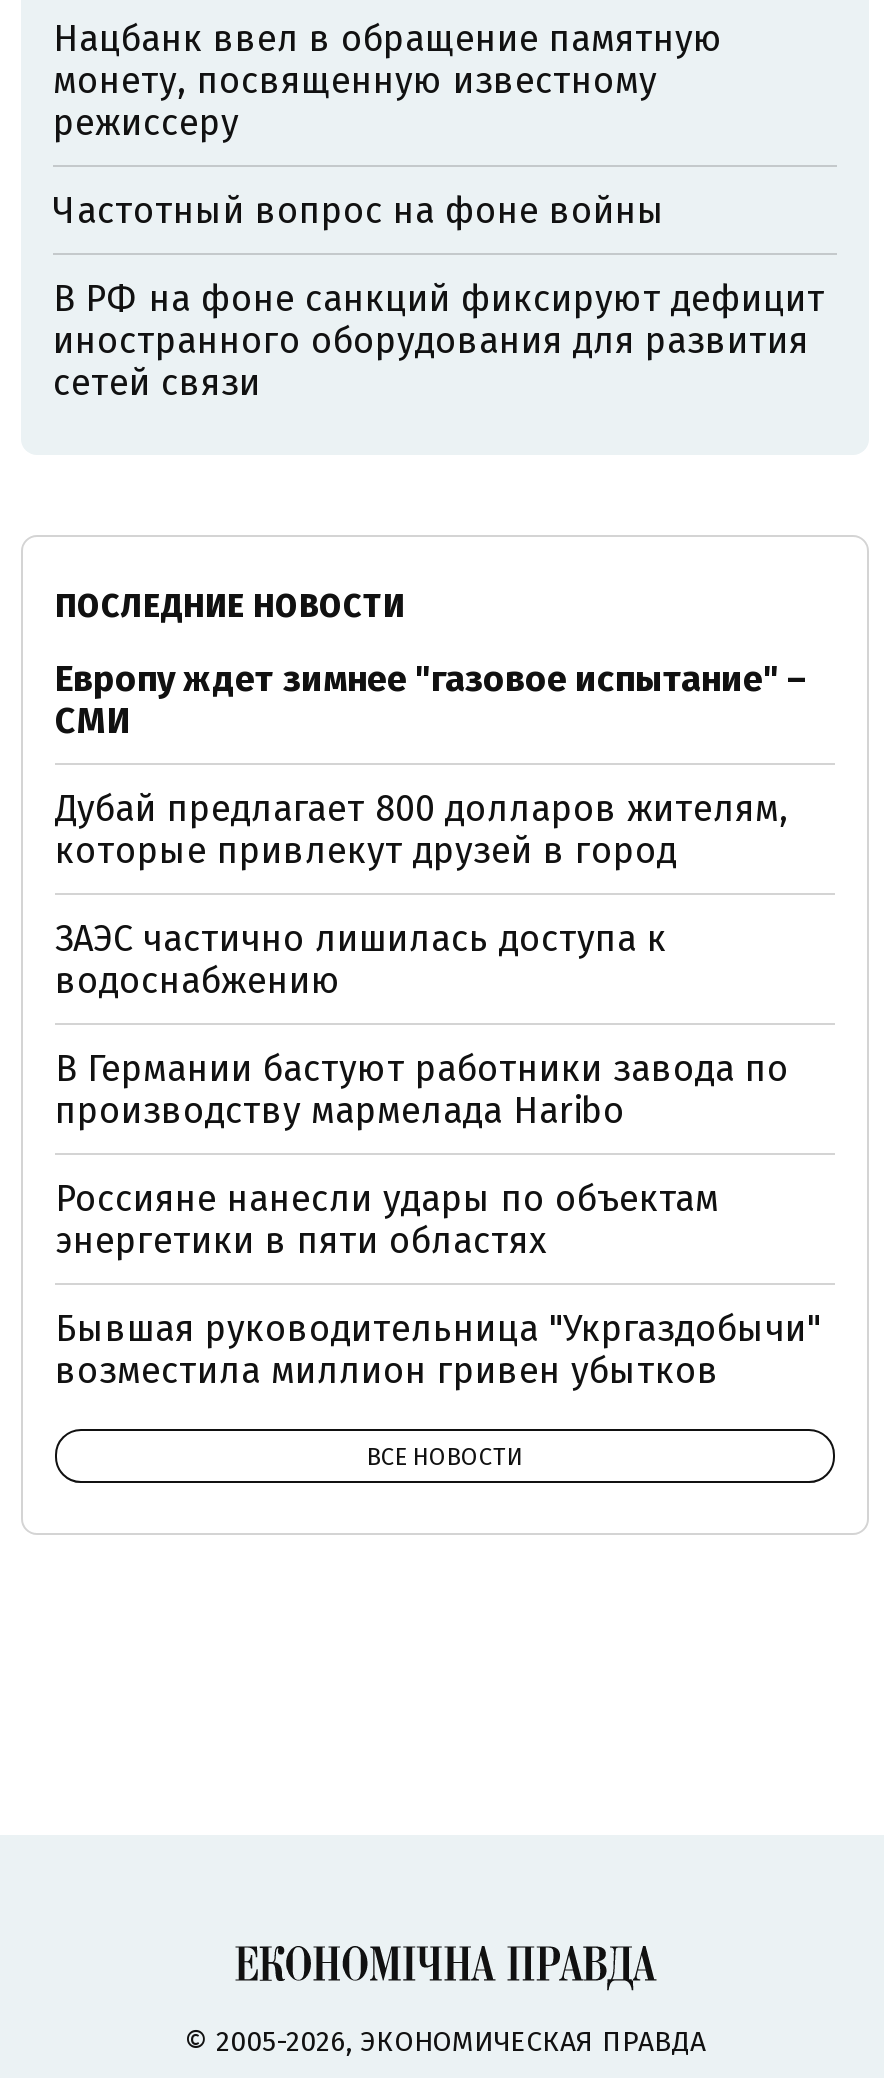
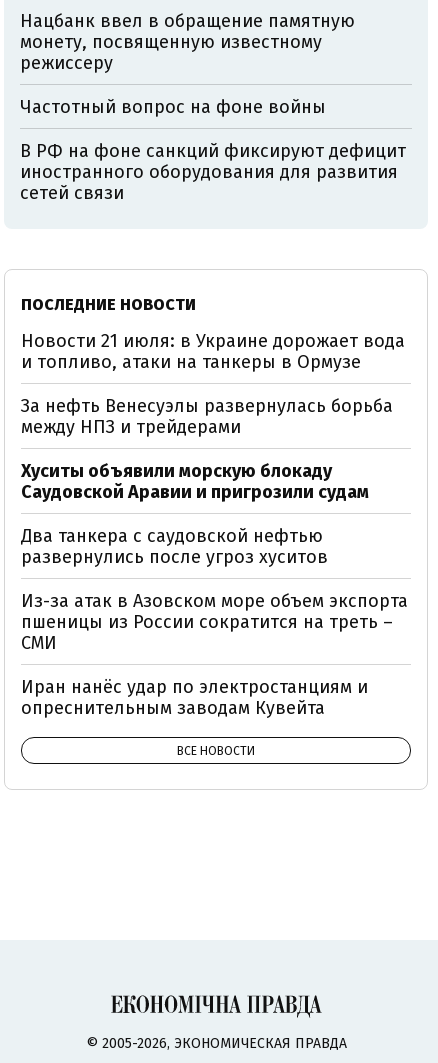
- Европу ждет зимнее "газовое испытание" –
+ Новости 21 июля: в Украине дорожает вода
+ и топливо, атаки на танкеры в Ормузе
+ За нефть Венесуэлы развернулась борьба
+ между НПЗ и трейдерами
+ Хуситы объявили морскую блокаду
+ Саудовской Аравии и пригрозили судам
+ Два танкера с саудовской нефтью
+ развернулись после угроз хуситов
+ Из-за атак в Азовском море объем экспорта
+ пшеницы из России сократится на треть –

moved down: СМИ

- Дубай предлагает 800 долларов жителям,
- которые привлекут друзей в город
- ЗАЭС частично лишилась доступа к
- водоснабжению
- В Германии бастуют работники завода по
- производству мармелада Haribo
- Россияне нанесли удары по объектам
- энергетики в пяти областях
- Бывшая руководительница "Укргаздобычи"
- возместила миллион гривен убытков
+ Иран нанёс удар по электростанциям и
+ опреснительным заводам Кувейта
